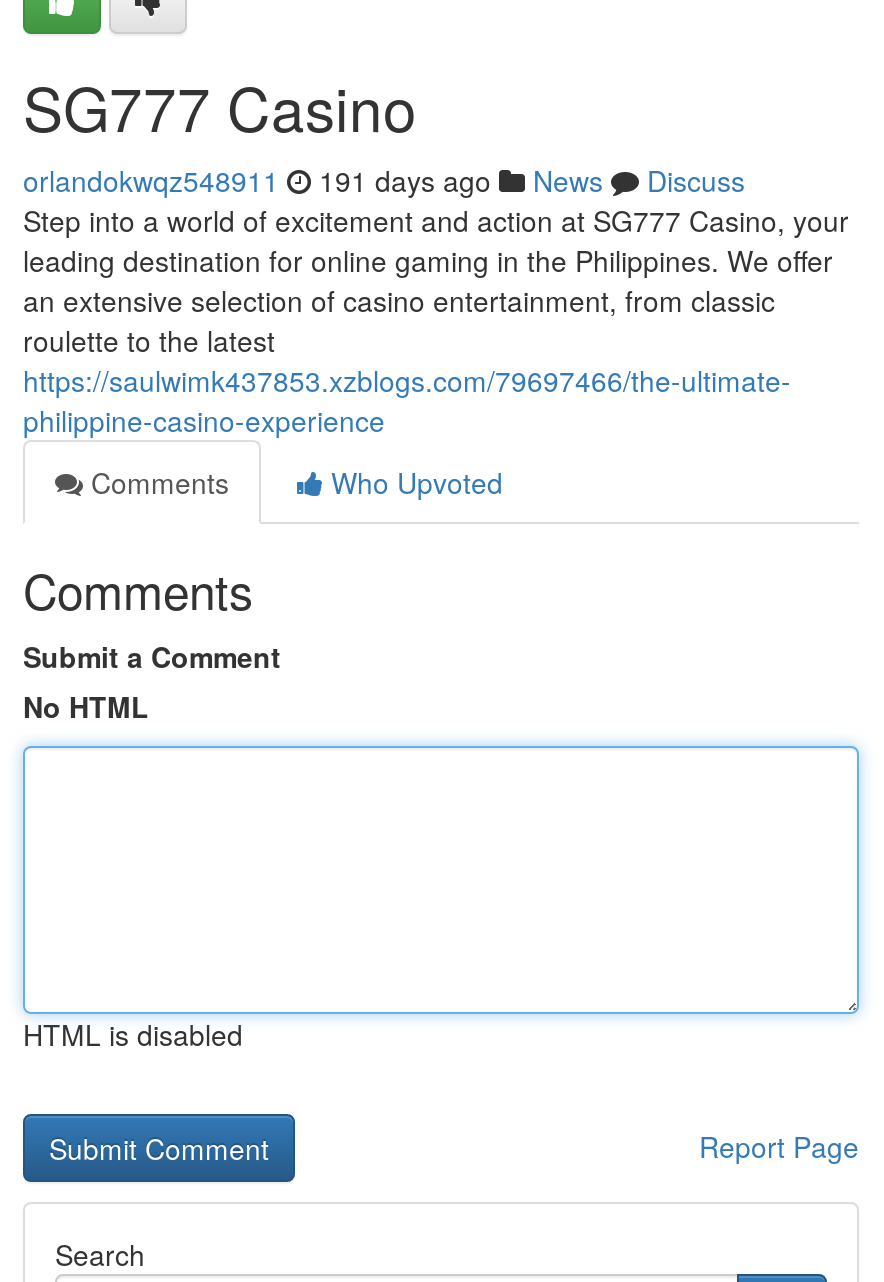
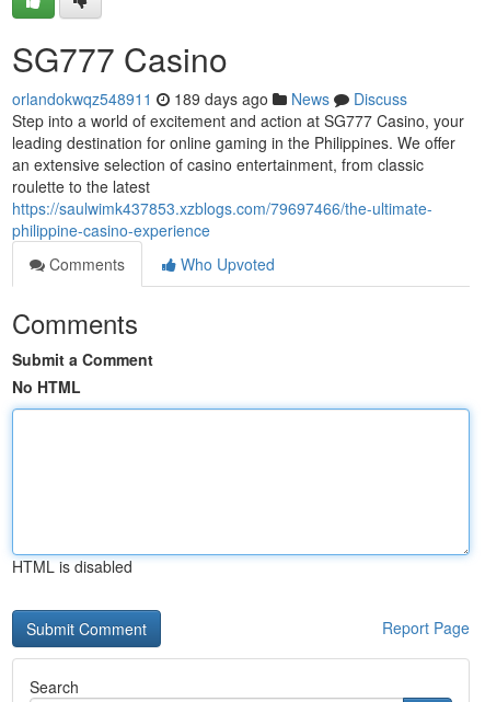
- orlandokwqz548911 191 days ago News Discuss
+ orlandokwqz548911 189 days ago News Discuss
